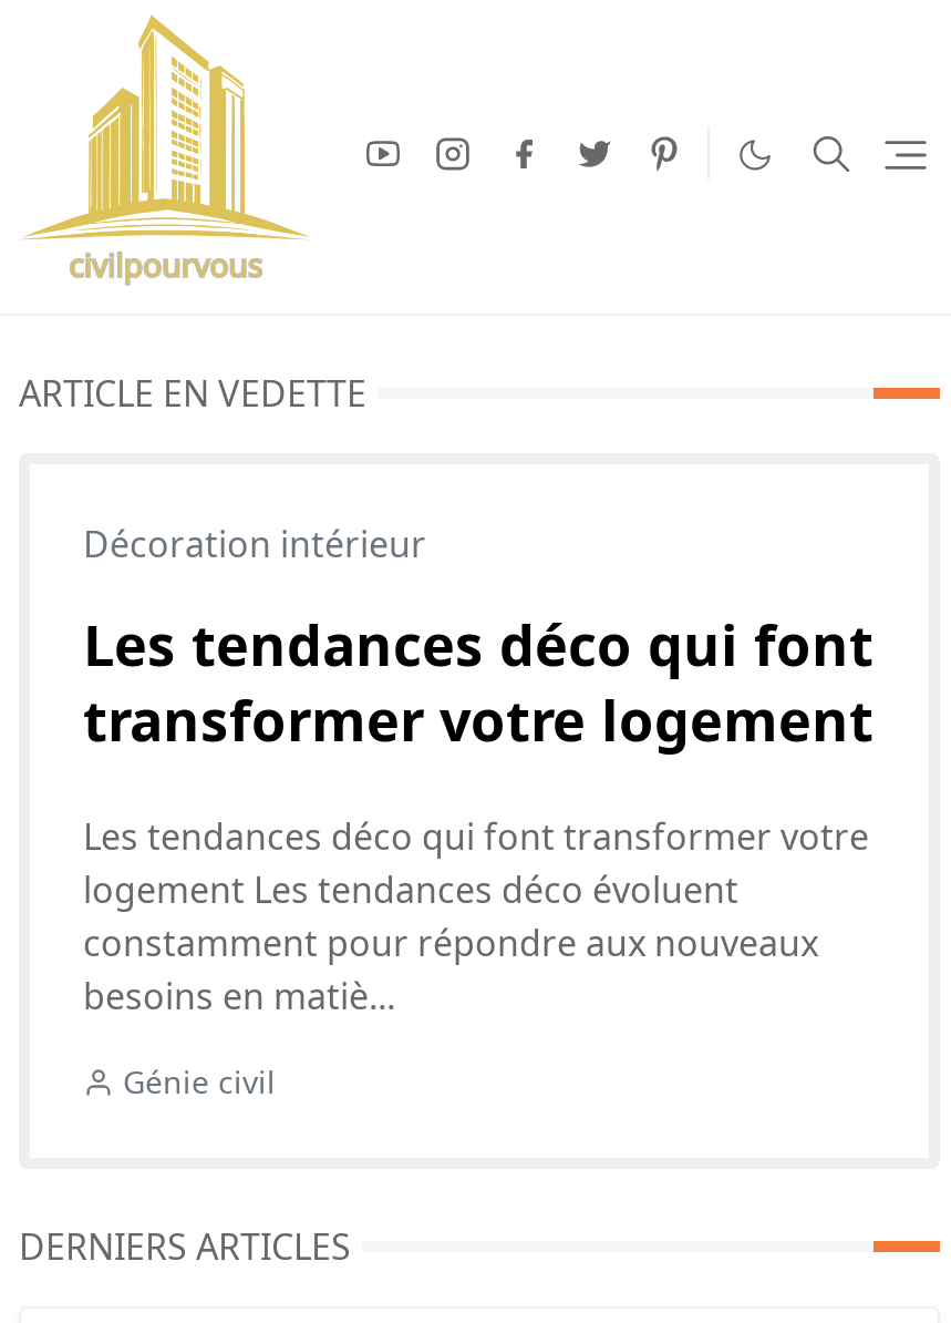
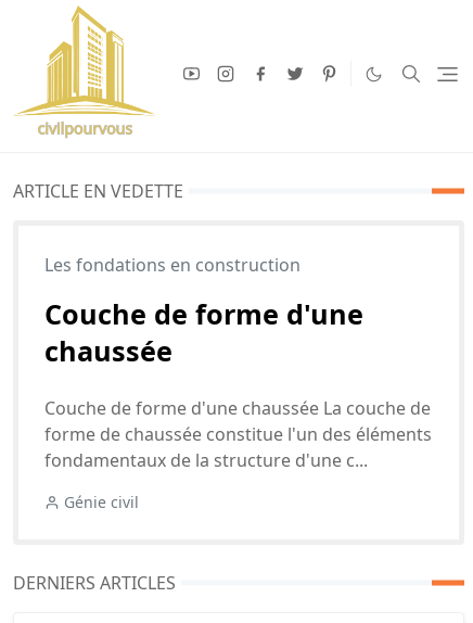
- Décoration intérieur
+ Les fondations en construction

- Les tendances déco qui font
- transformer votre logement
+ Couche de forme d'une
+ chaussée

- Les tendances déco qui font transformer votre
- logement Les tendances déco évoluent
- constamment pour répondre aux nouveaux
- besoins en matiè...
+ Couche de forme d'une chaussée La couche de
+ forme de chaussée constitue l'un des éléments
+ fondamentaux de la structure d'une c...
